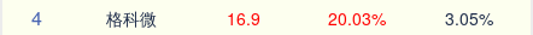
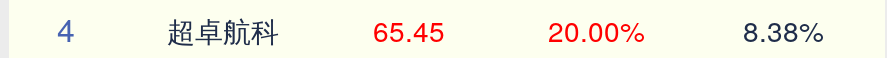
- 格科微
- 16.9
- 20.03%
- 3.05%
+ 超卓航科
+ 65.45
+ 20.00%
+ 8.38%
